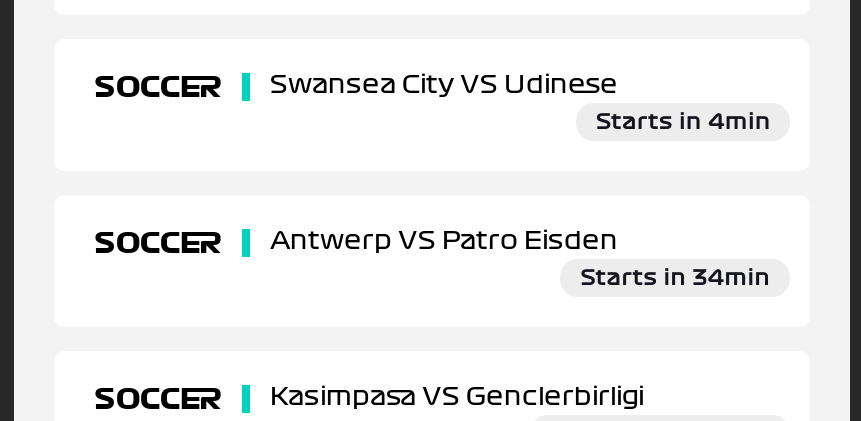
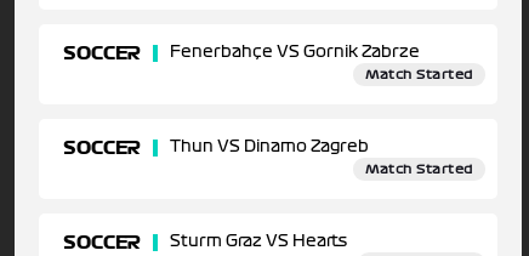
- Swansea City VS Udinese
+ Fenerbahçe VS Gornik Zabrze

- Starts in 4min
+ Match Started

- Antwerp VS Patro Eisden
+ Thun VS Dinamo Zagreb

- Starts in 34min
+ Match Started

- Kasimpasa VS Genclerbirligi
+ Sturm Graz VS Hearts
